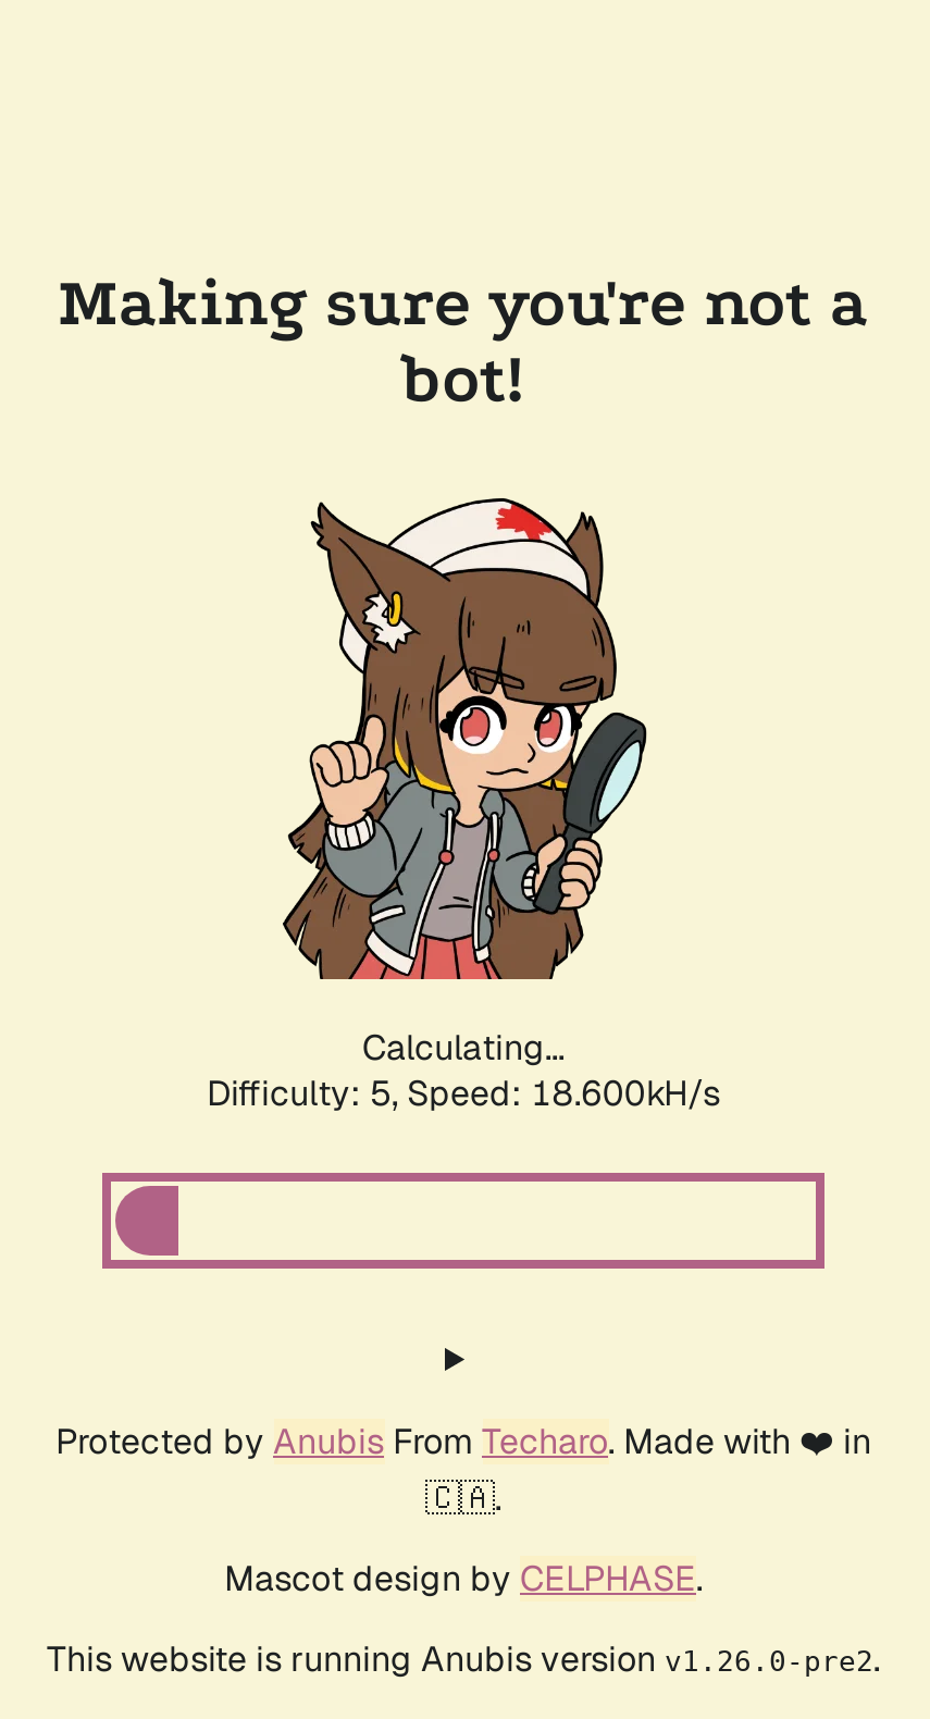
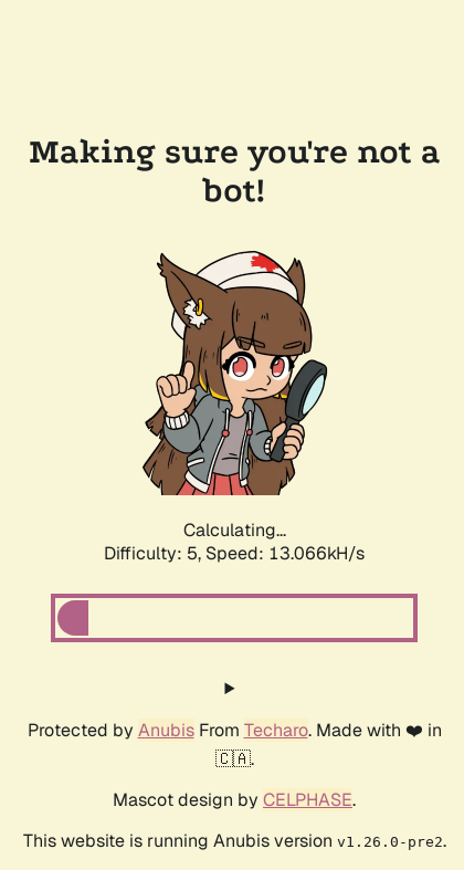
- Difficulty: 5, Speed: 18.600kH/s
+ Difficulty: 5, Speed: 13.066kH/s
